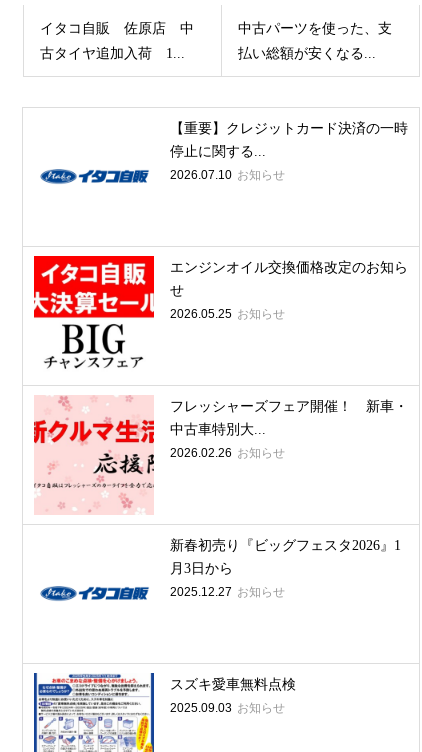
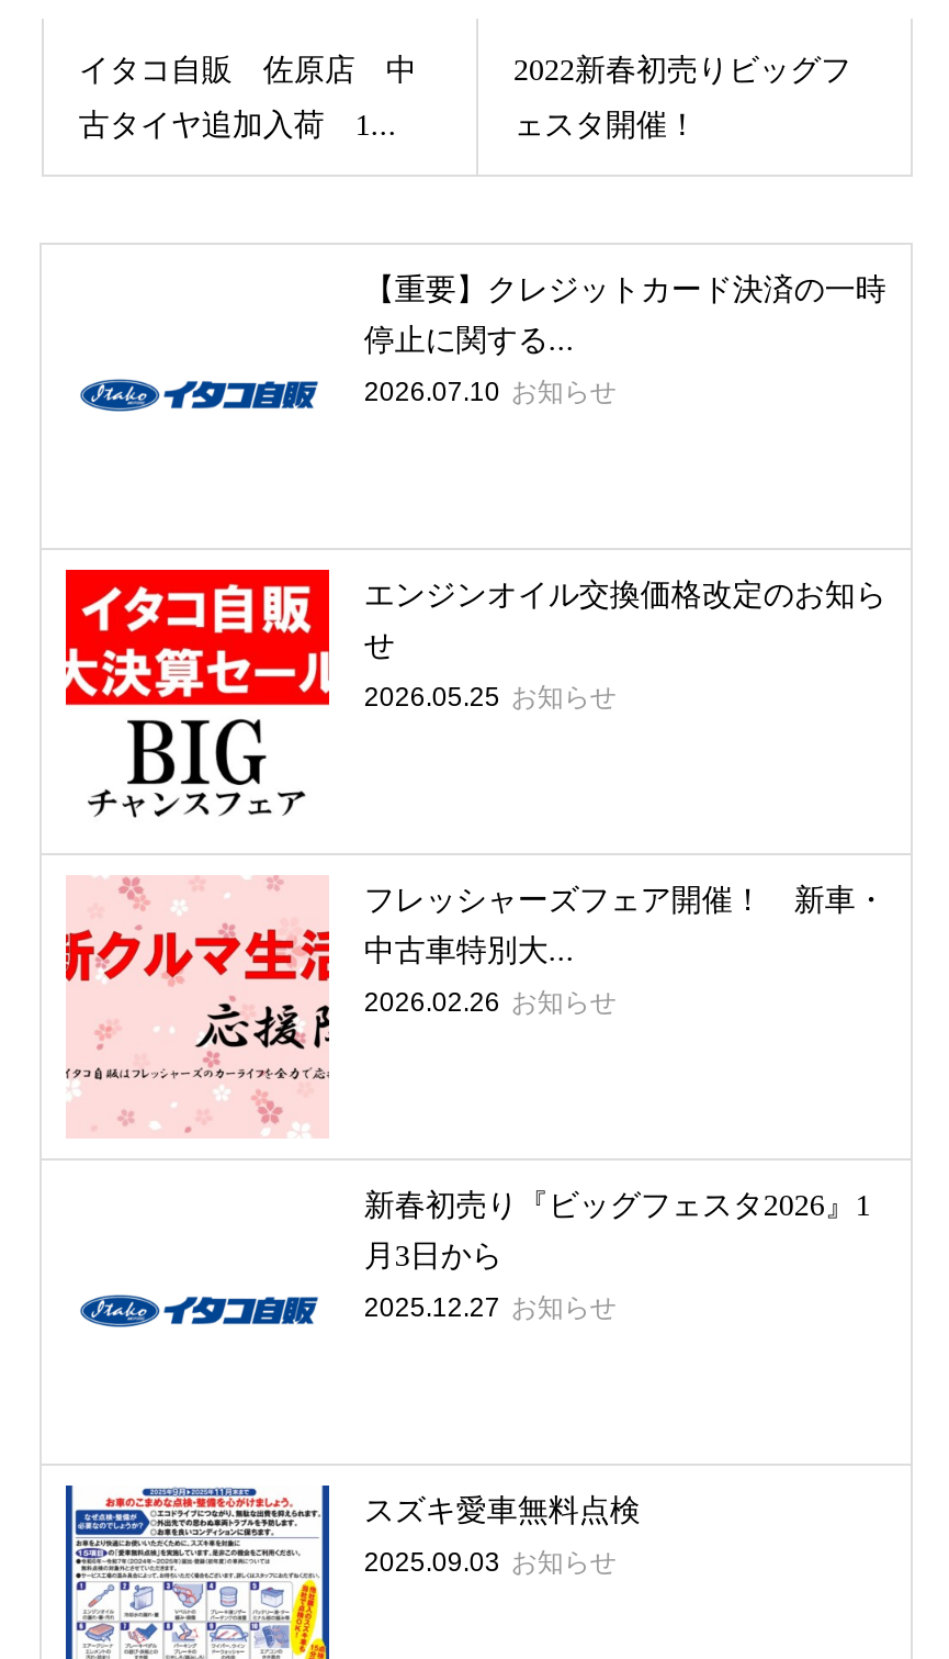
- 中古パーツを使った、支
+ 2022新春初売りビッグフ

- 払い総額が安くなる...
+ ェスタ開催！
